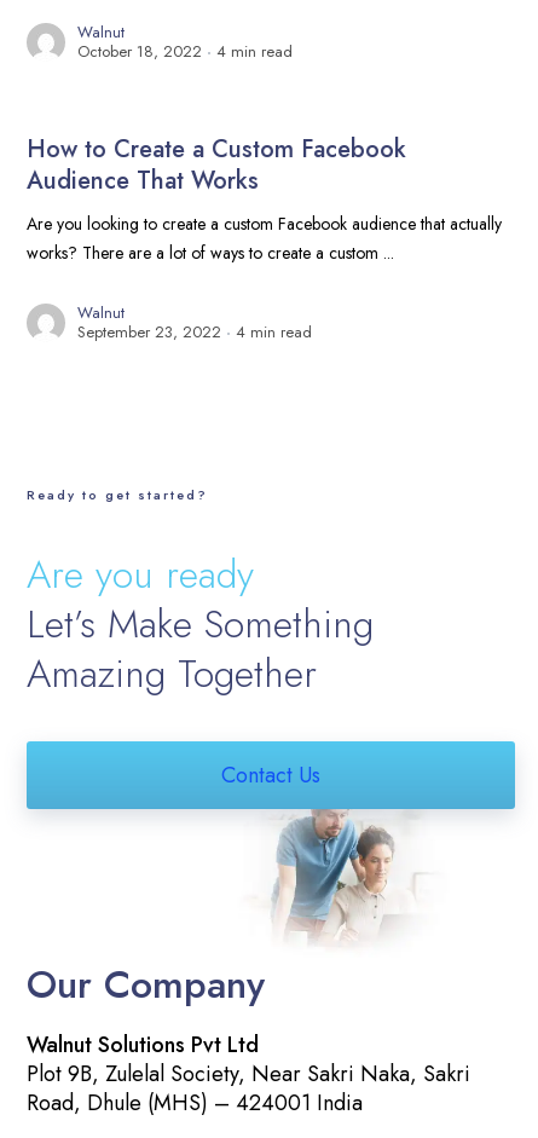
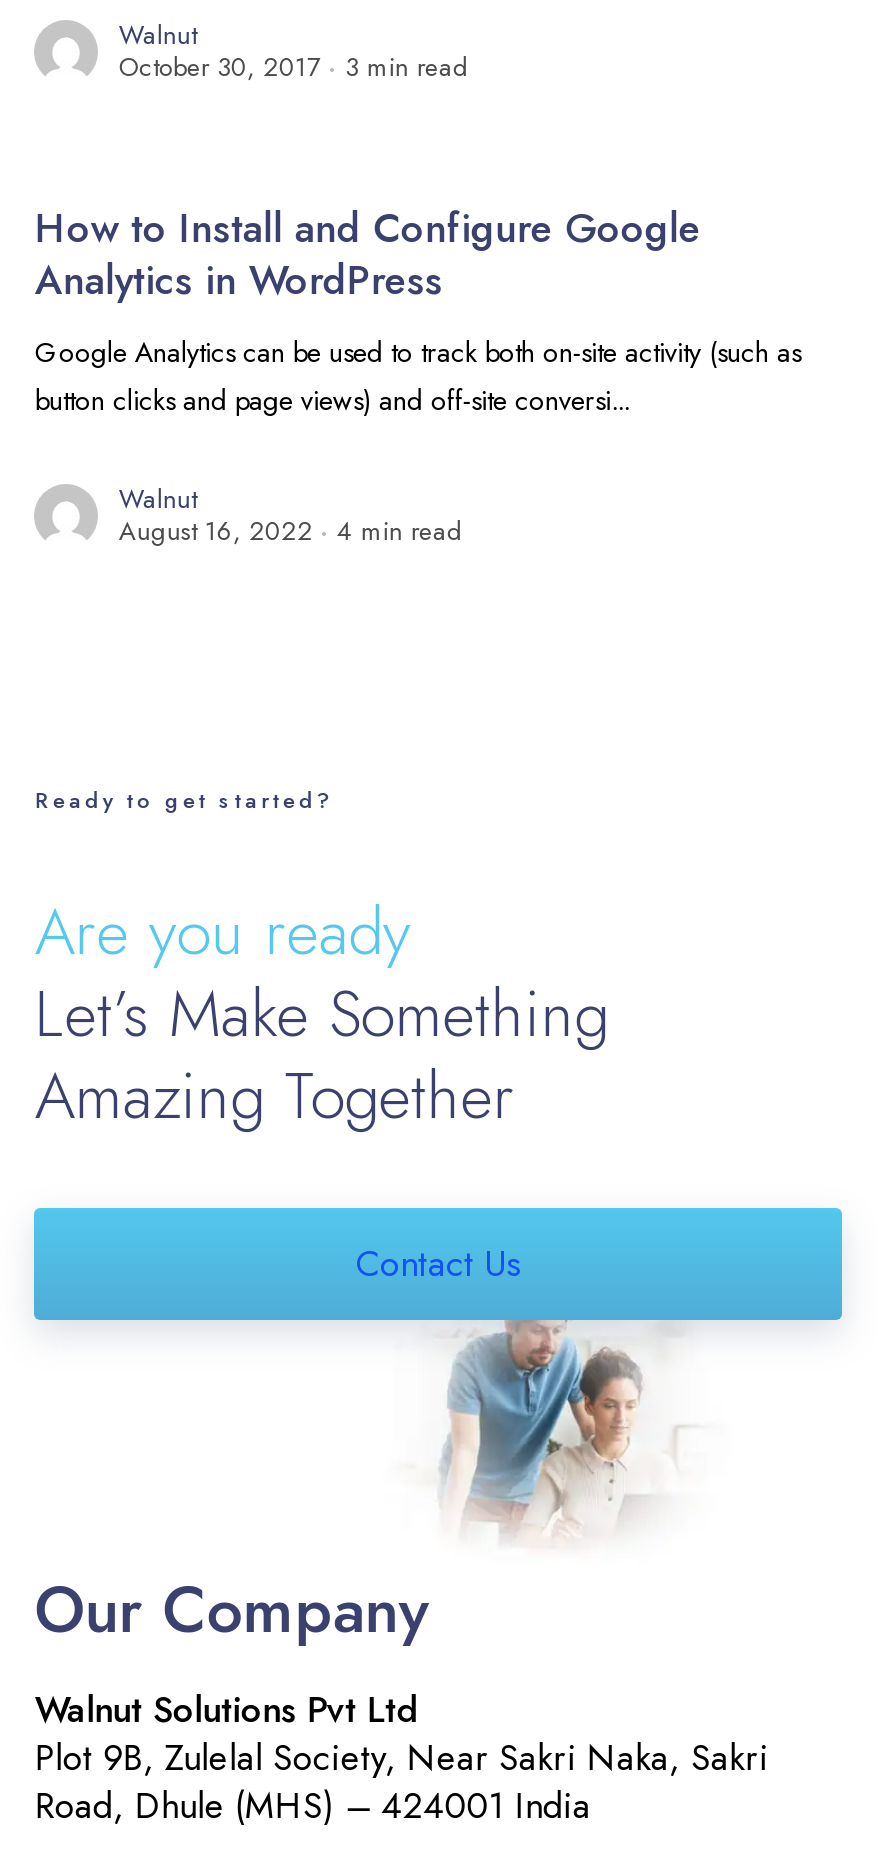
- October 18, 2022
- 4 min read
+ October 30, 2017
+ 3 min read

- How to Create a Custom Facebook
- Audience That Works
- Are you looking to create a custom Facebook audience that actually
- works? There are a lot of ways to create a custom ...
+ How to Install and Configure Google
+ Analytics in WordPress
+ Google Analytics can be used to track both on-site activity (such as
+ button clicks and page views) and off-site conversi...

- September 23, 2022 4 min read
+ August 16, 2022 4 min read
